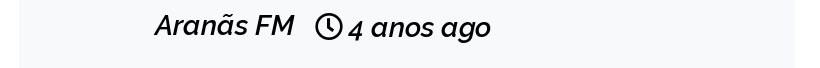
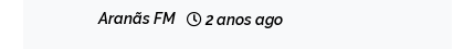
- Aranãs FM 4 anos ago
+ Aranãs FM 2 anos ago
